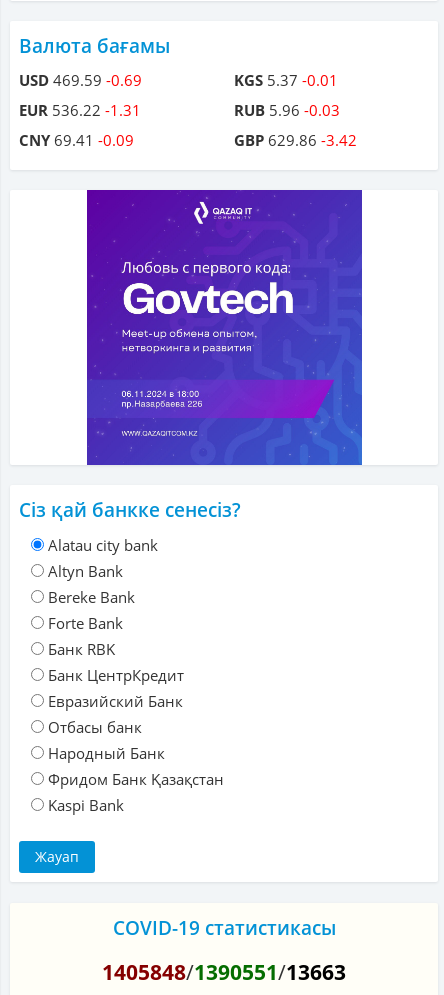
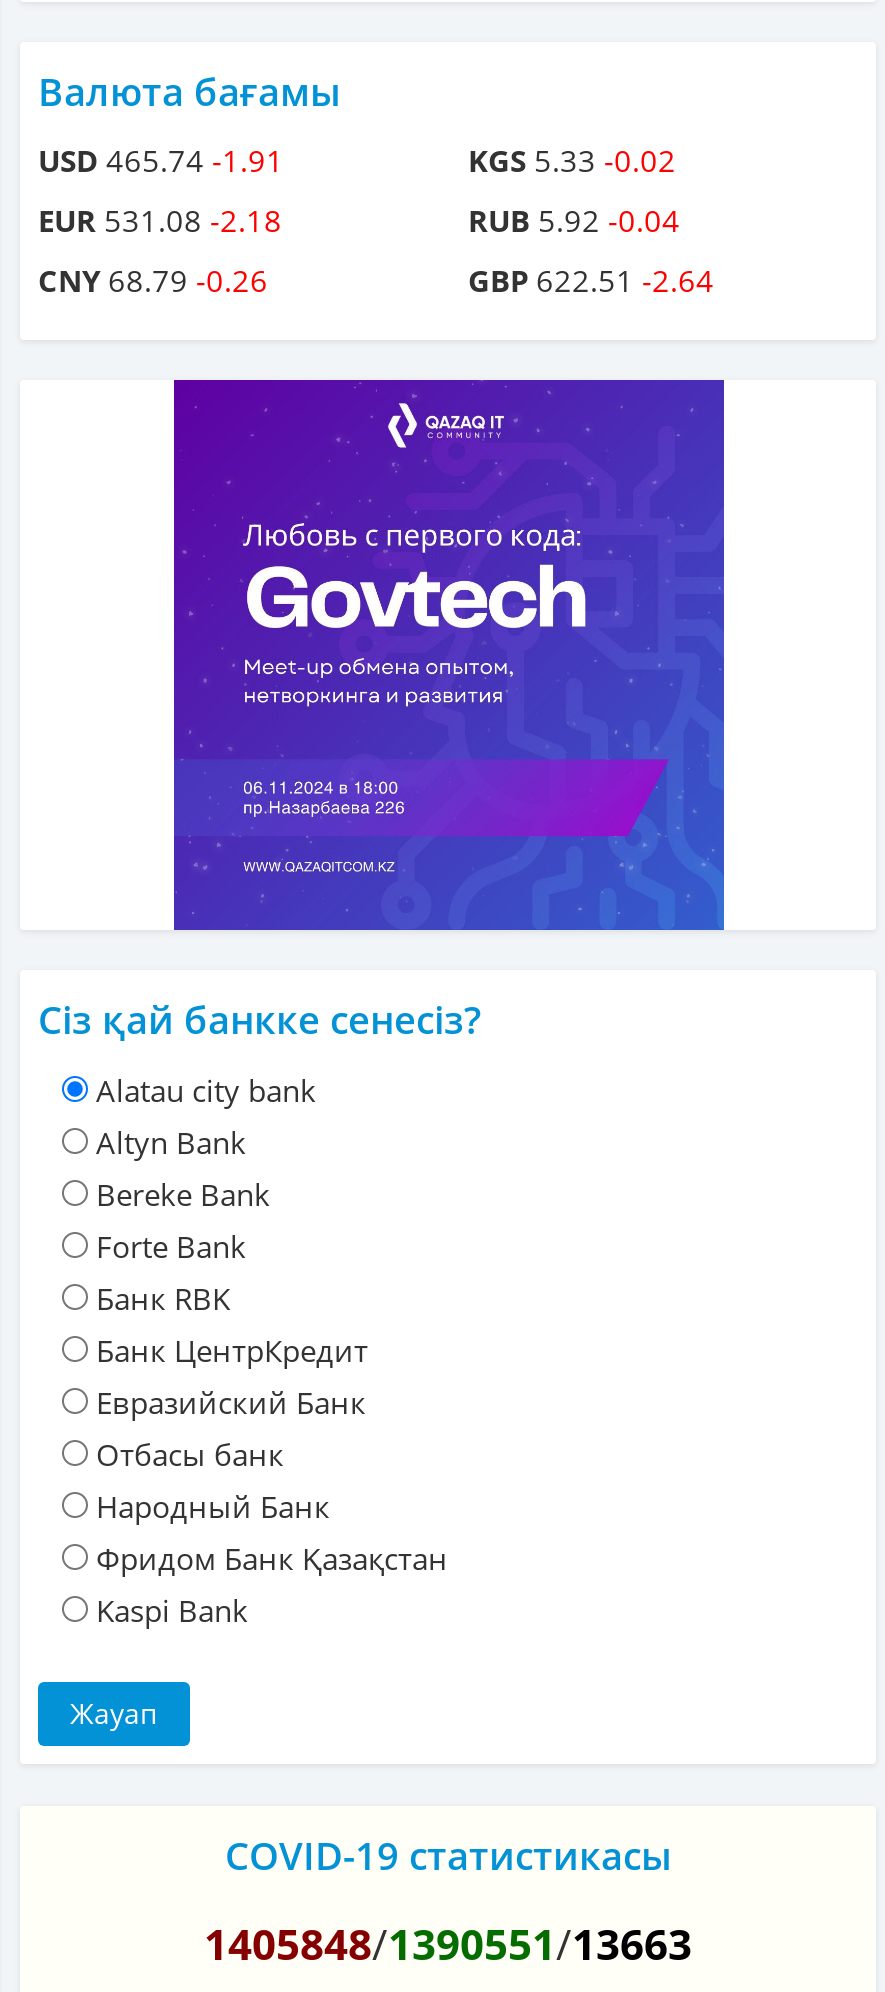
- USD 469.59 -0.69
+ USD 465.74 -1.91

- KGS 5.37 -0.01
+ KGS 5.33 -0.02

- EUR 536.22 -1.31
+ EUR 531.08 -2.18

- RUB 5.96 -0.03
+ RUB 5.92 -0.04

- CNY 69.41 -0.09
+ CNY 68.79 -0.26

- GBP 629.86 -3.42
+ GBP 622.51 -2.64
